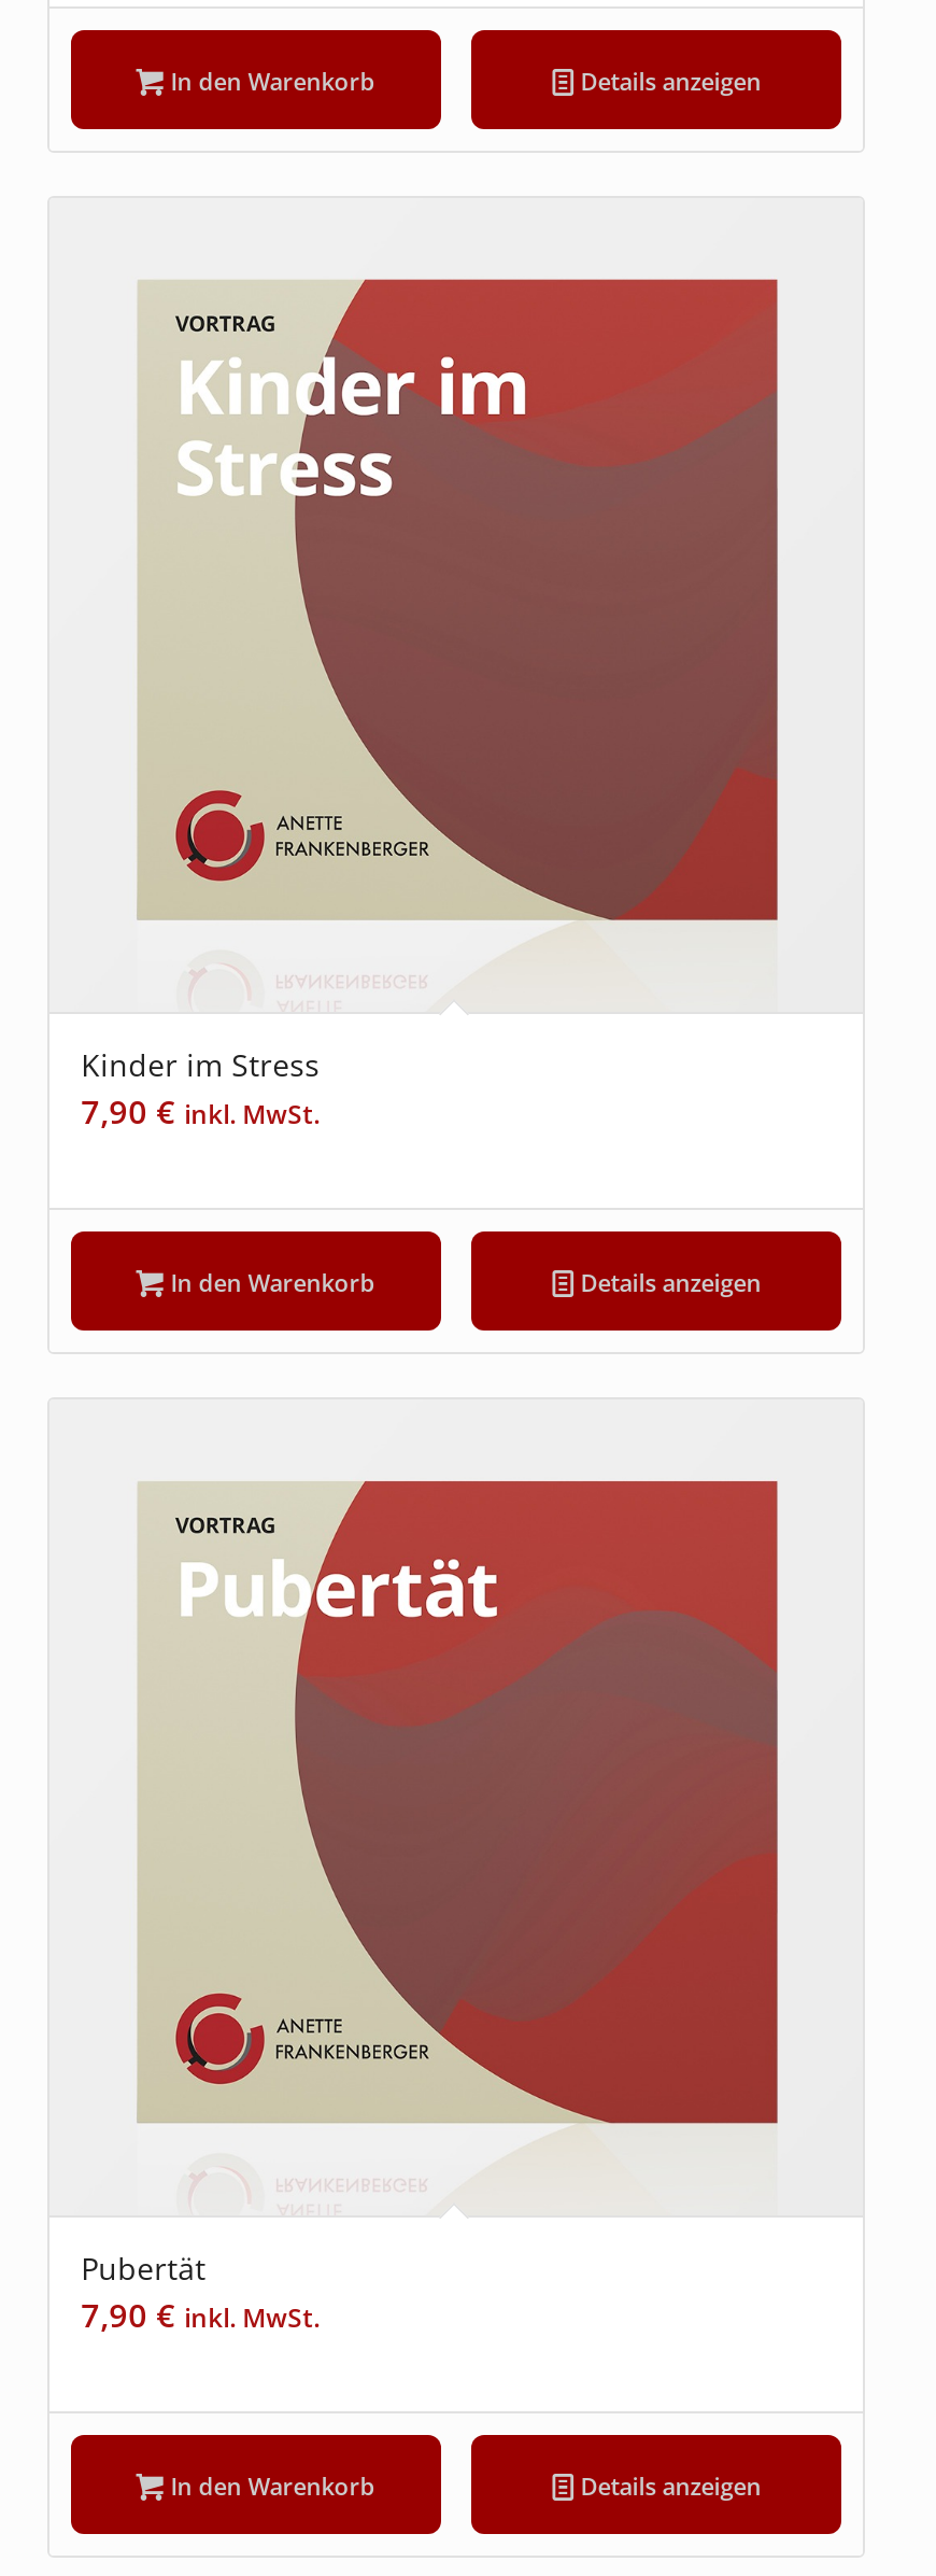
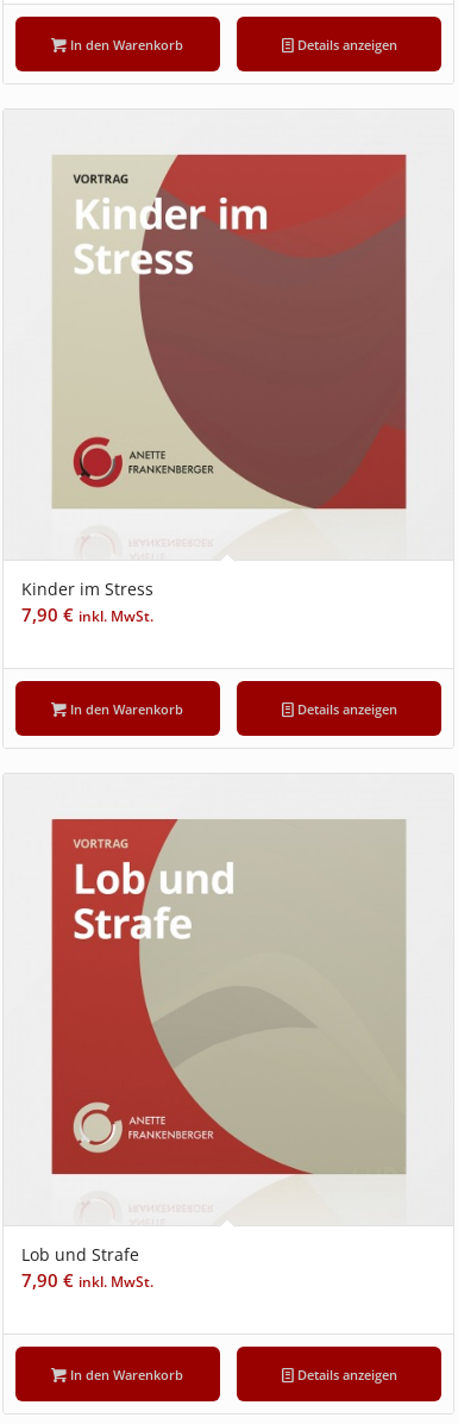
- [image]
+ [image]

- Pubertät
+ Lob und Strafe
